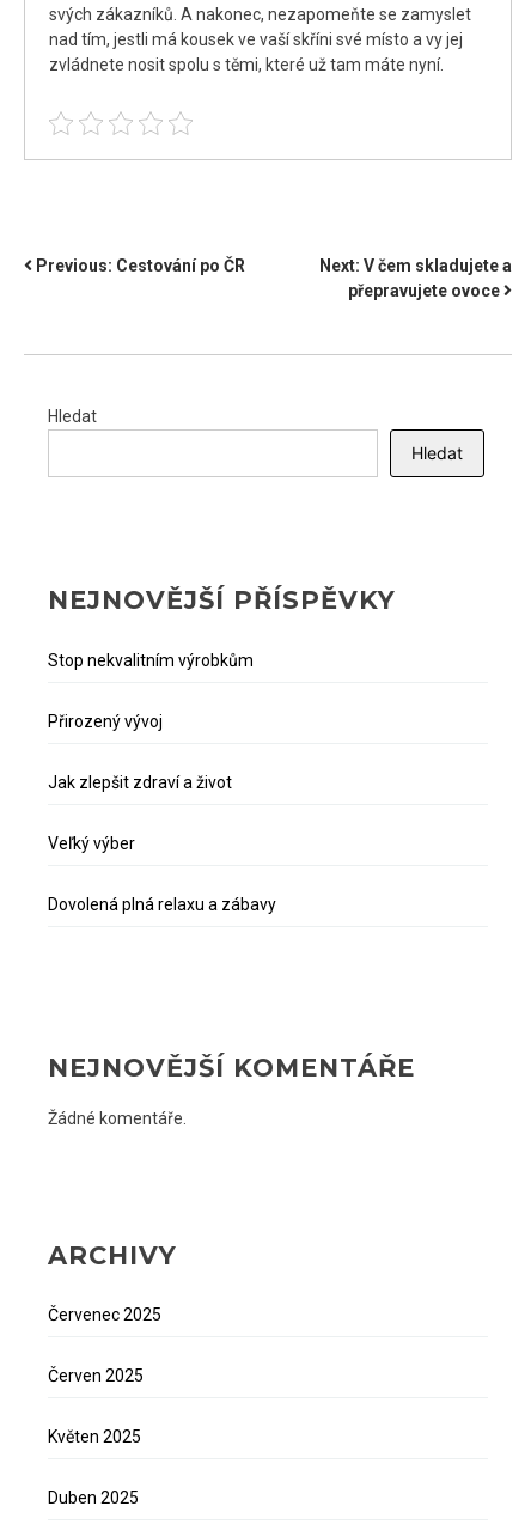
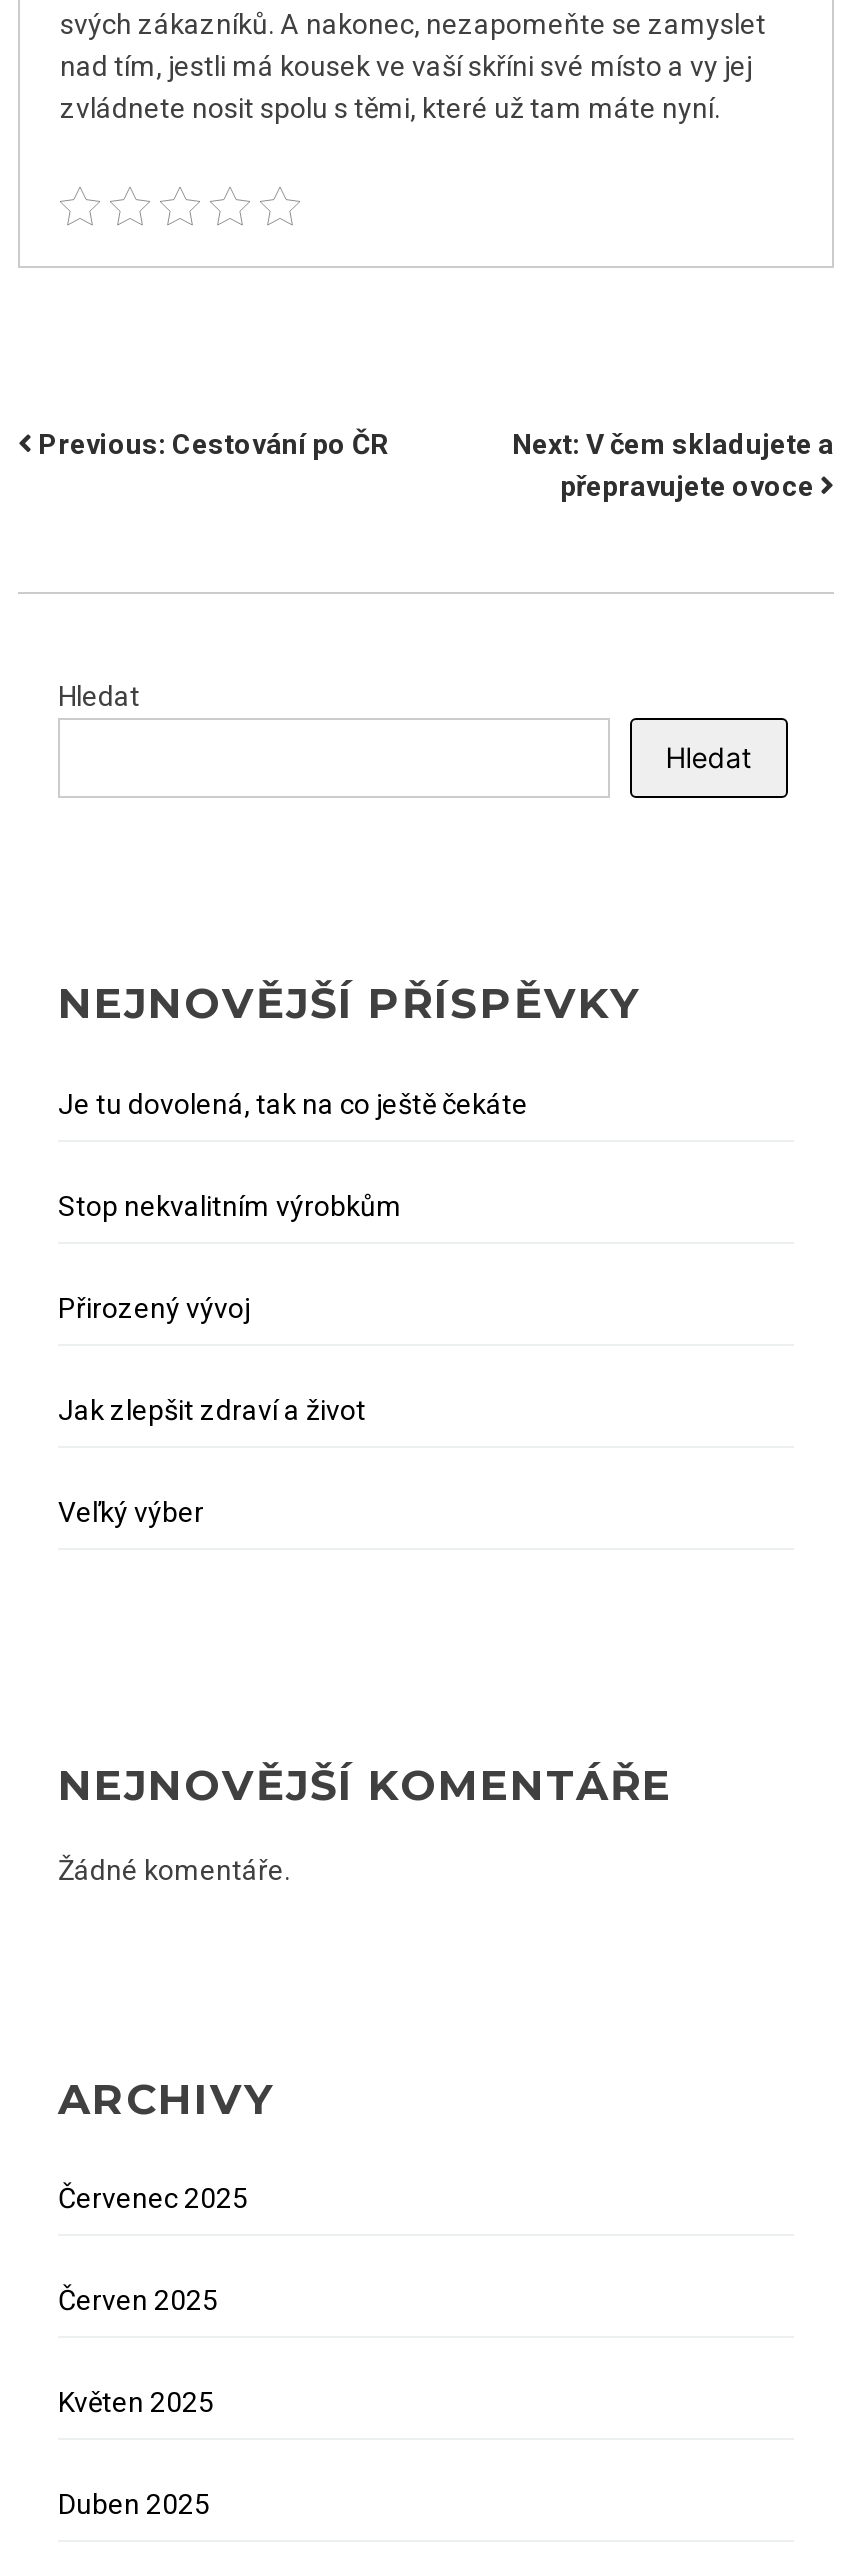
+ Je tu dovolená, tak na co ještě čekáte

moved down: Stop nekvalitním výrobkům | Přirozený vývoj | Jak zlepšit zdraví a život | Veľký výber

- Dovolená plná relaxu a zábavy
